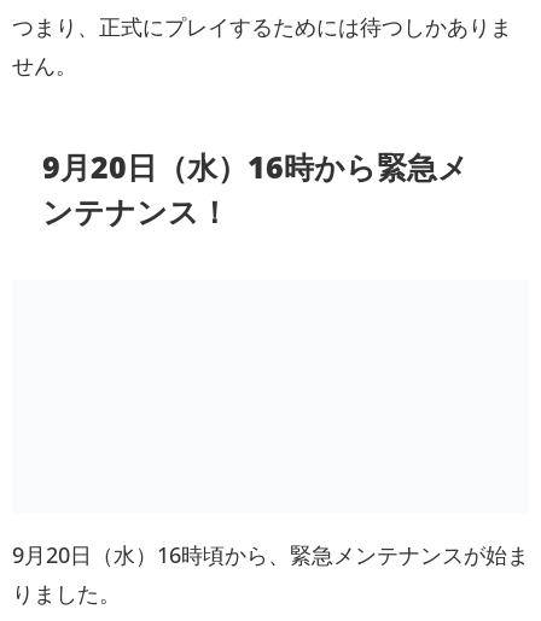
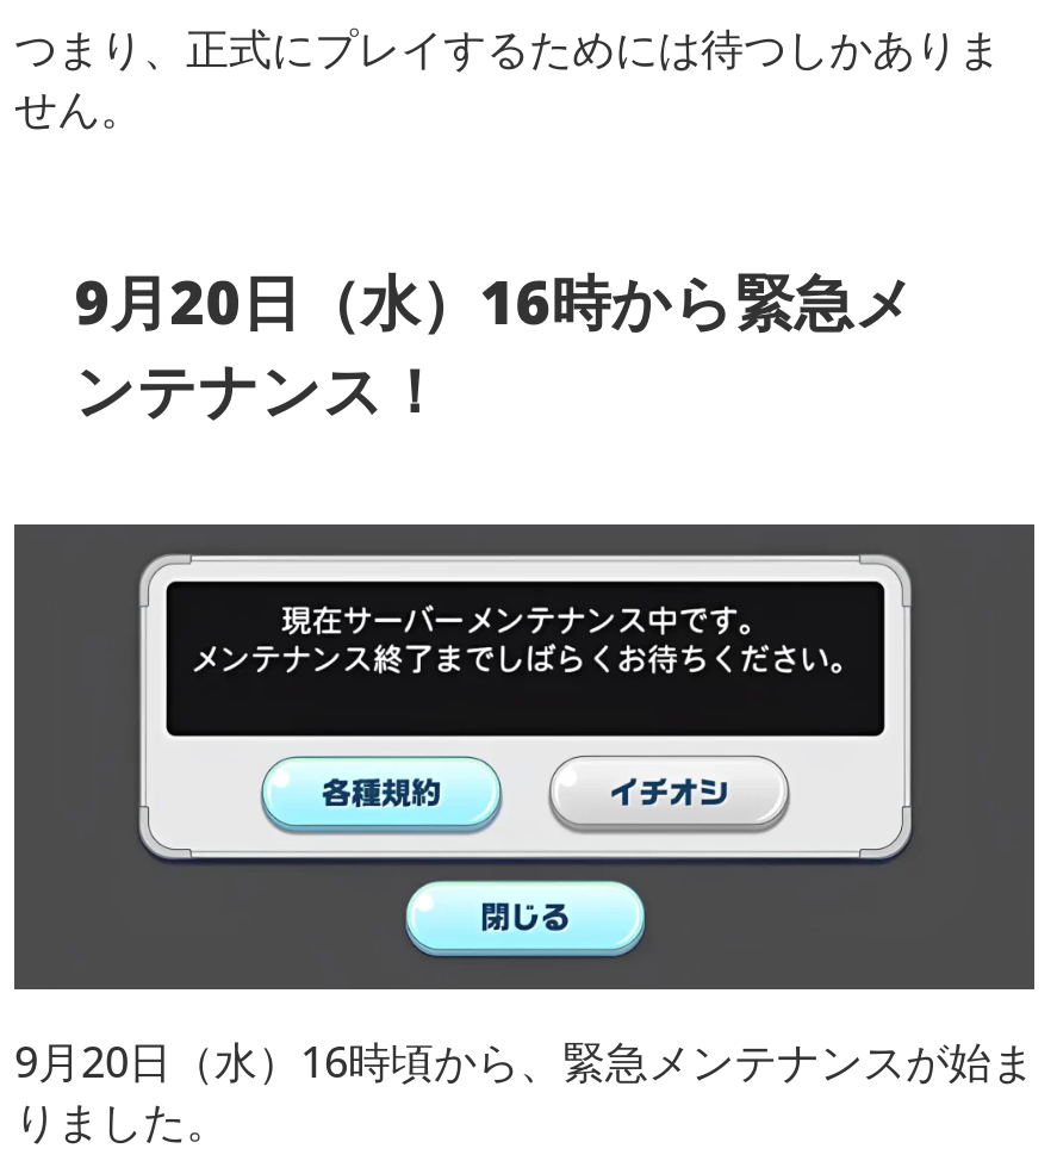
+ [image]
